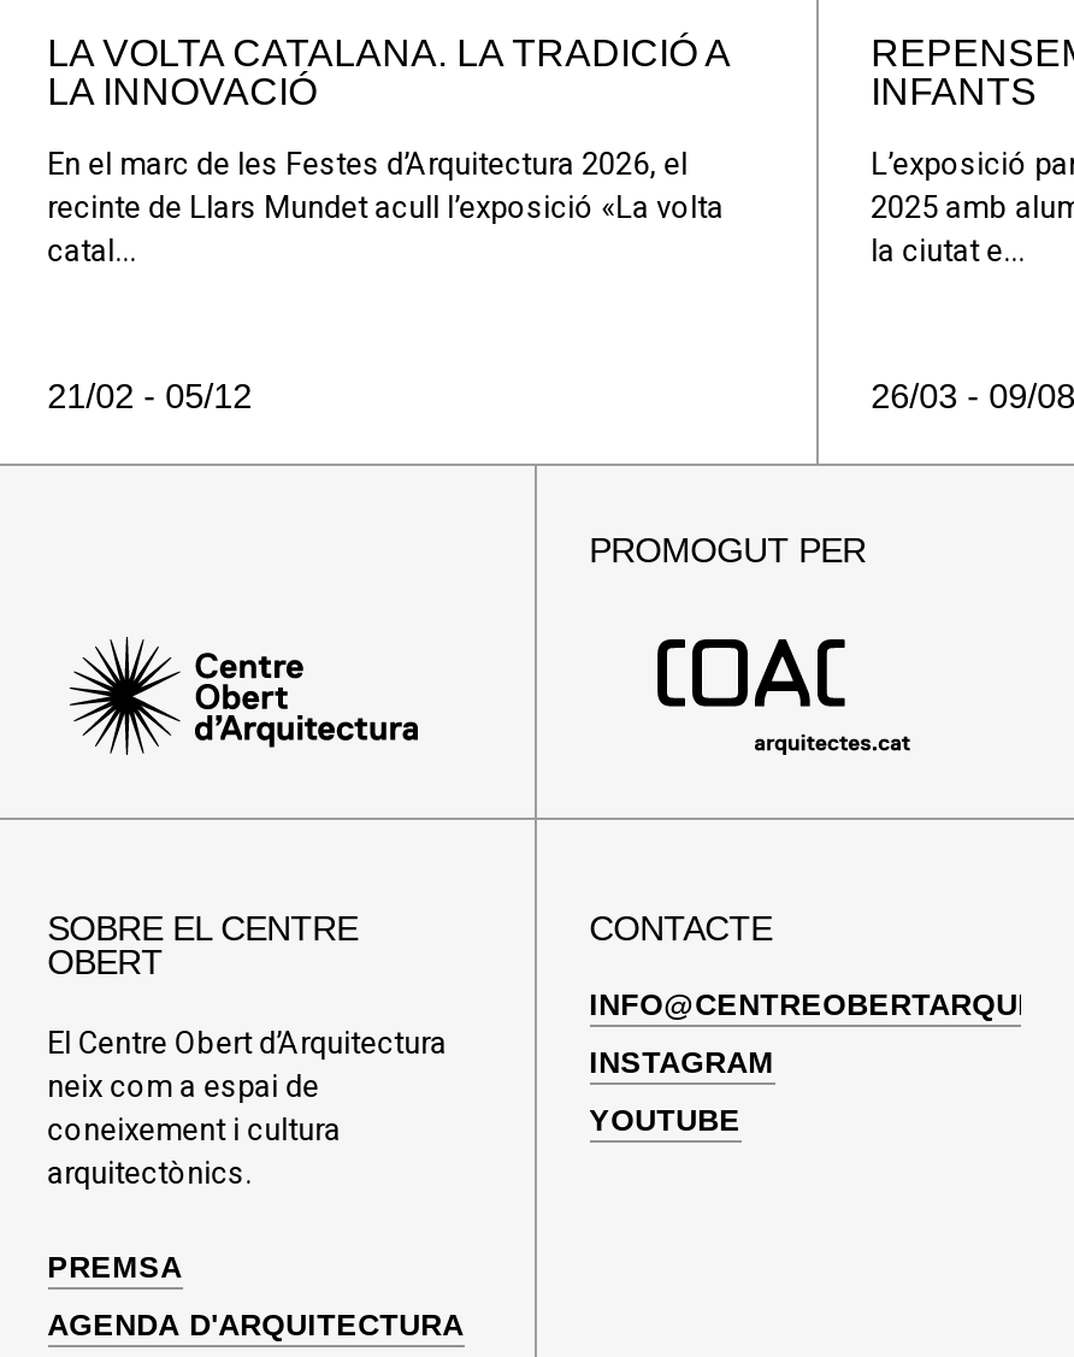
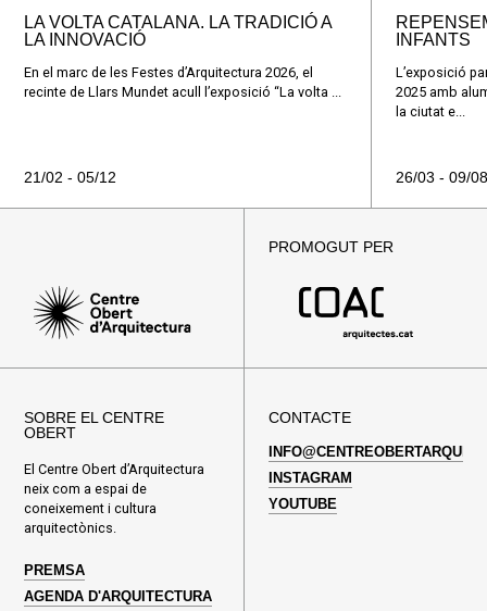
- recinte de Llars Mundet acull l’exposició «La volta
- catal...
+ recinte de Llars Mundet acull l’exposició “La volta ...
